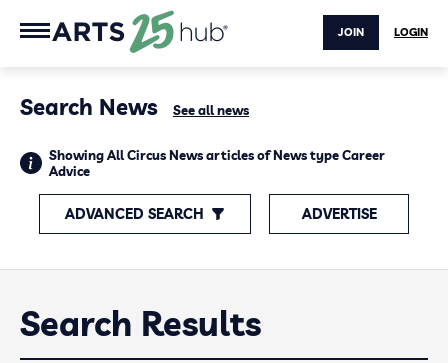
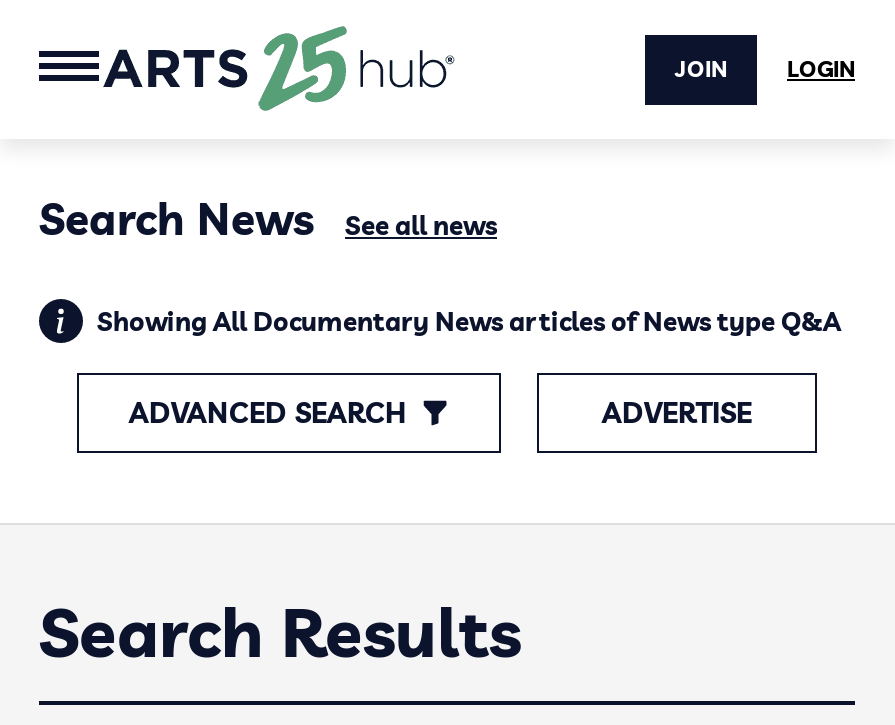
- Showing All Circus News articles of News type Career
- Advice
+ Showing All Documentary News articles of News type Q&A
